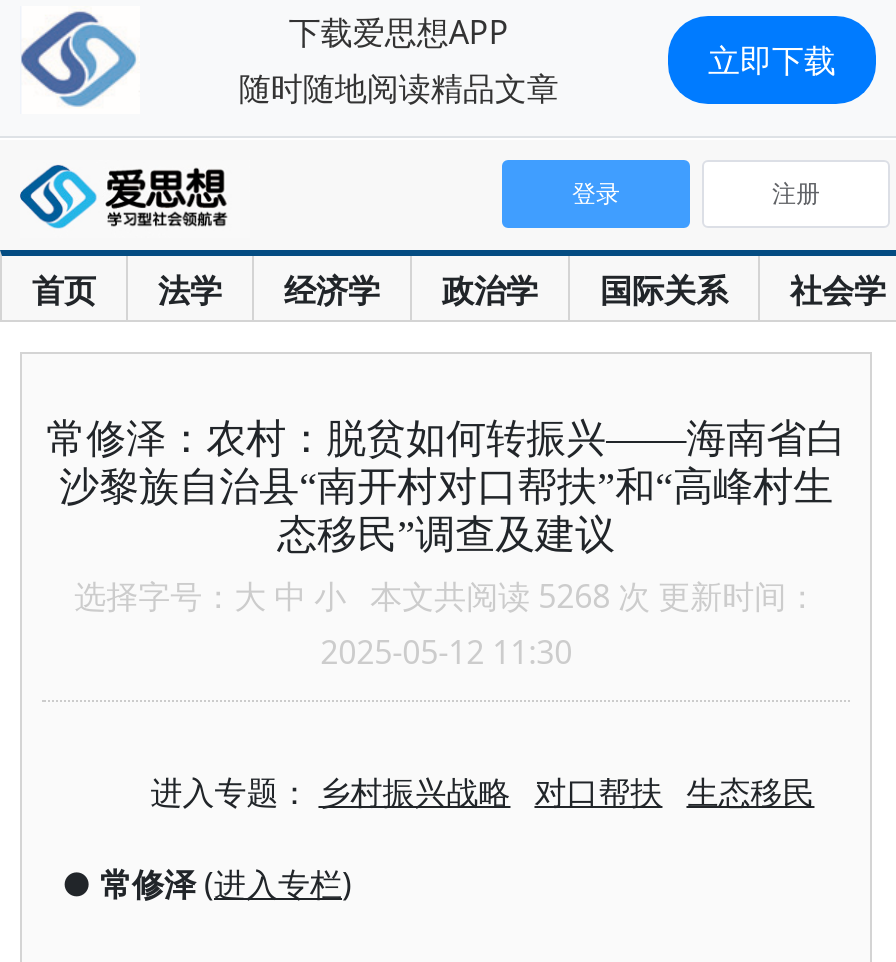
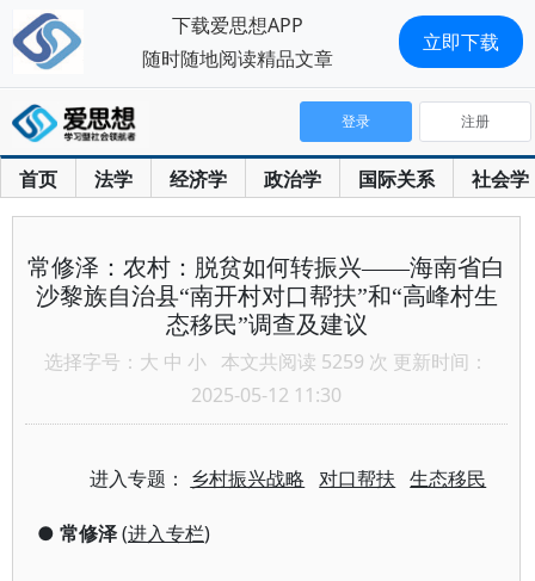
- 选择字号：大 中 小本文共阅读 5268 次 更新时间：
+ 选择字号：大 中 小本文共阅读 5259 次 更新时间：
